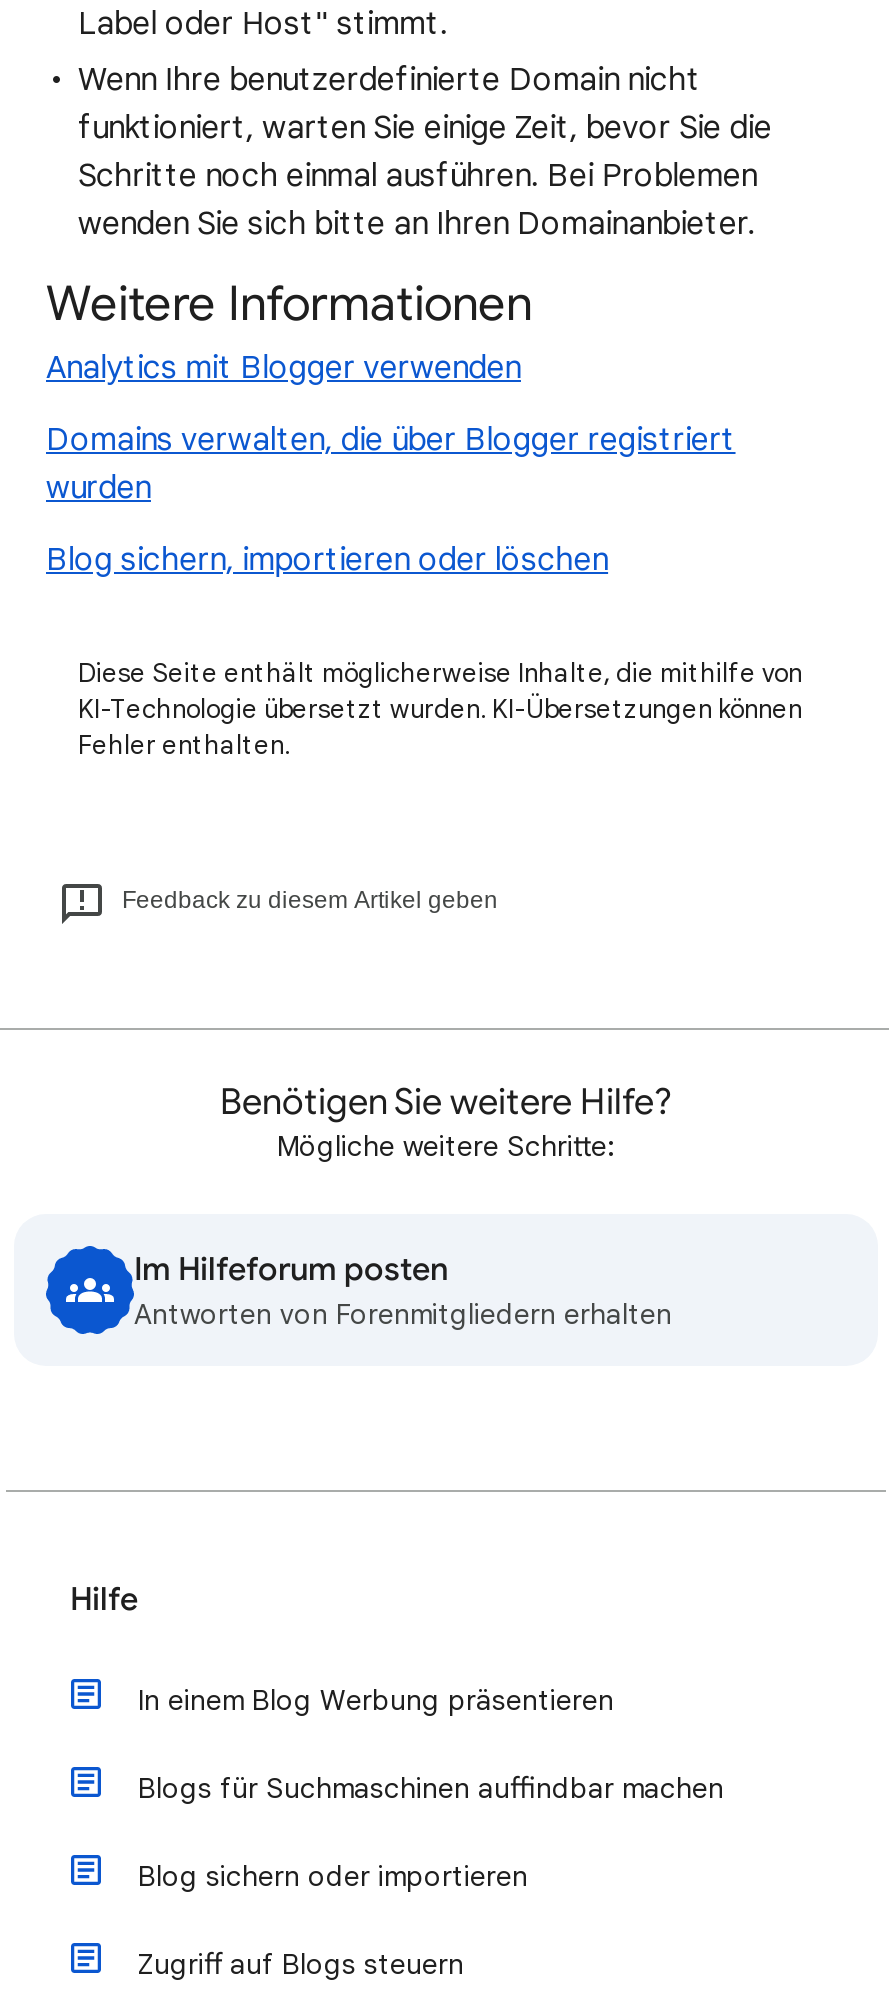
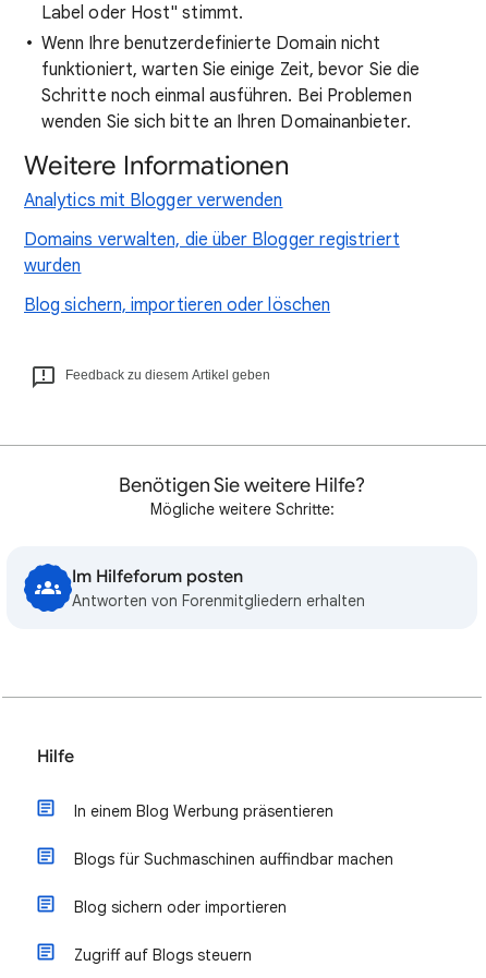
- Diese Seite enthält möglicherweise Inhalte, die mithilfe von
- KI-Technologie übersetzt wurden. KI-Übersetzungen können
- Fehler enthalten.
